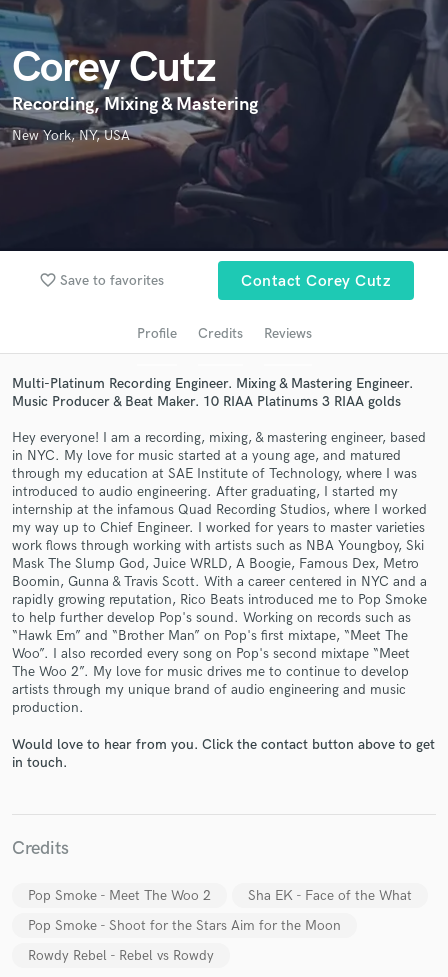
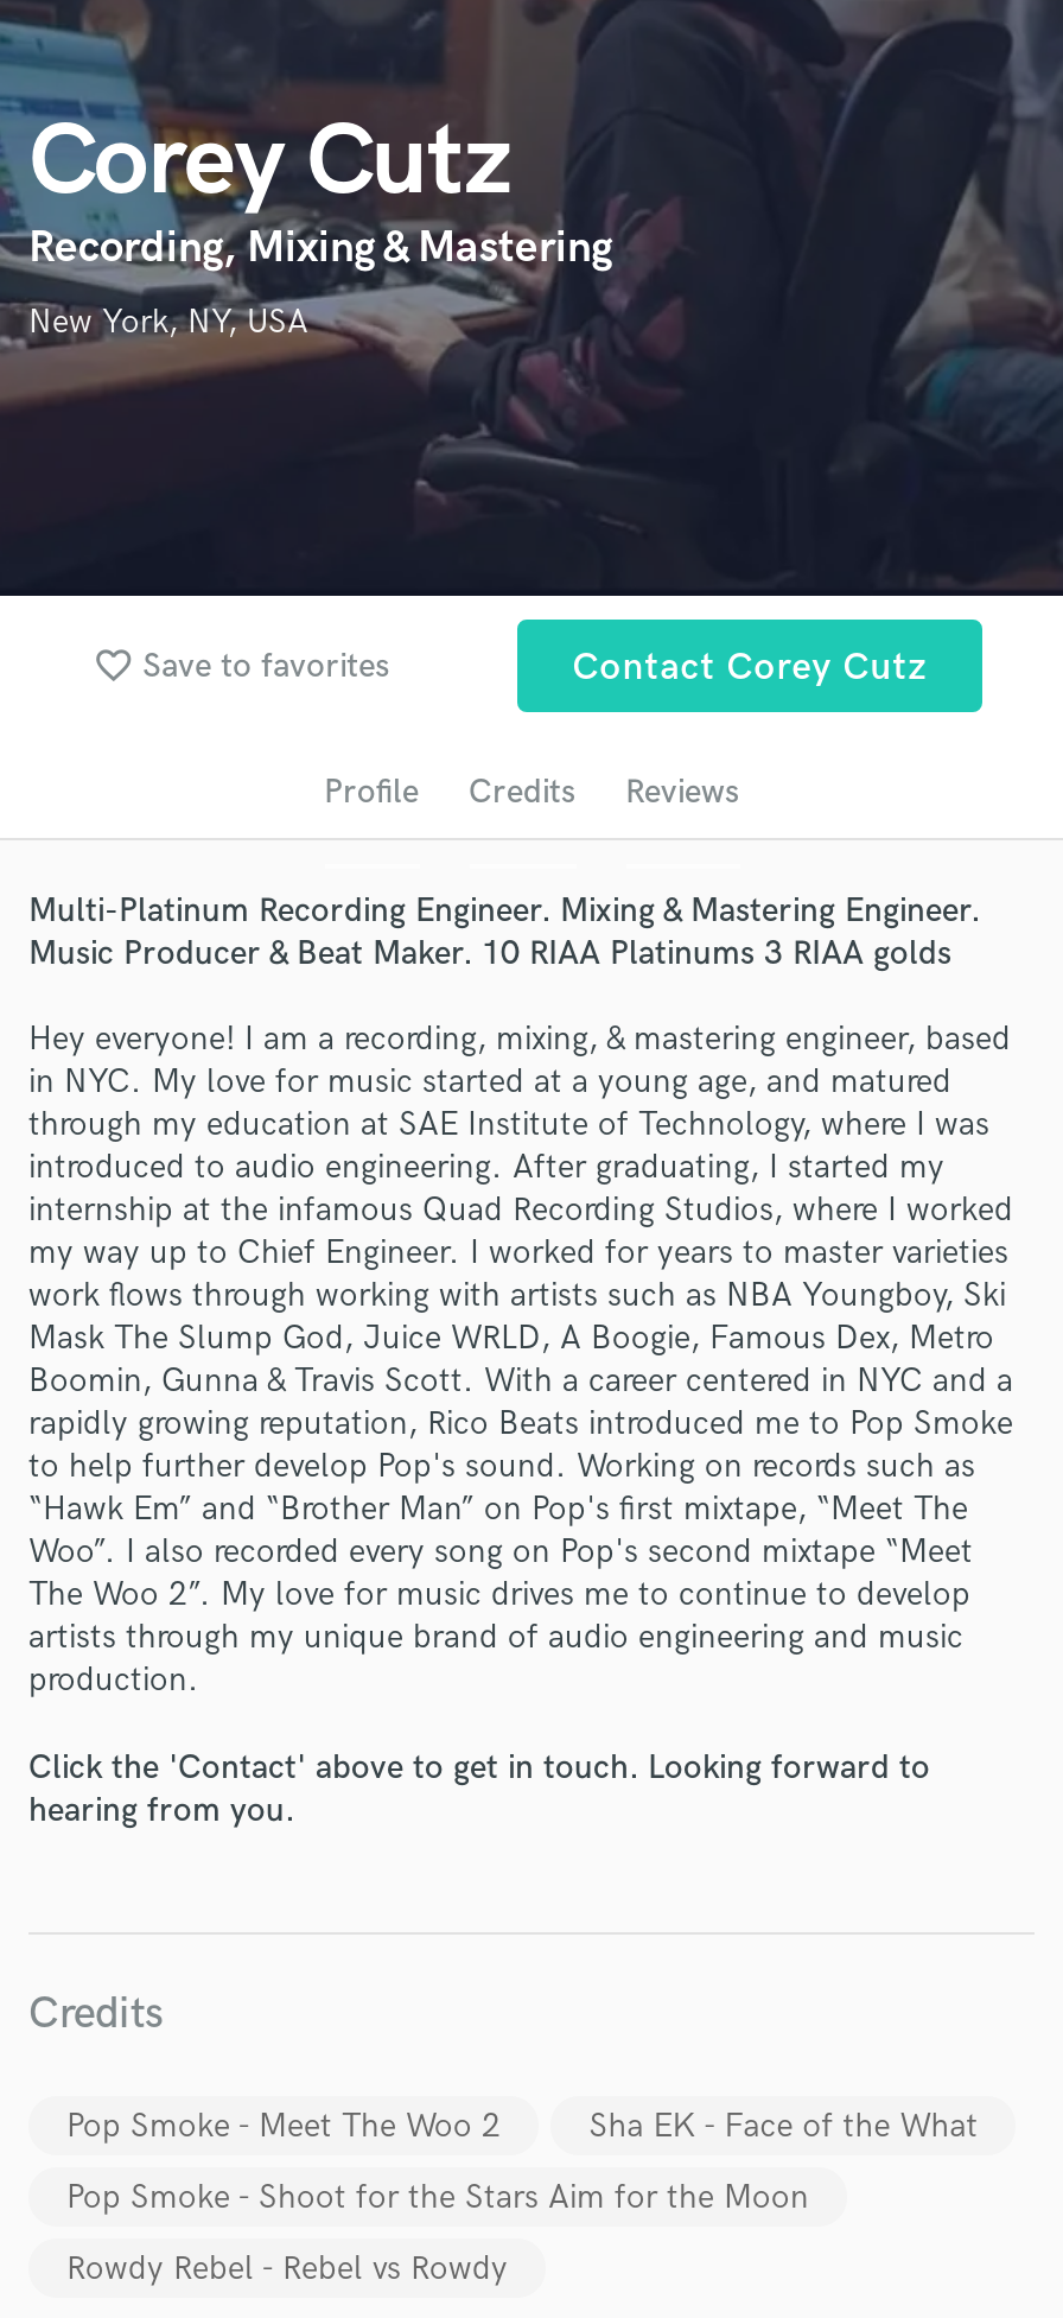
- Would love to hear from you. Click the contact button above to get
- in touch.
+ Click the 'Contact' above to get in touch. Looking forward to
+ hearing from you.
